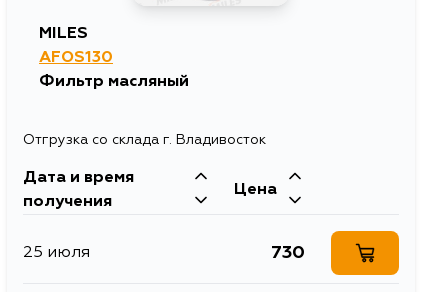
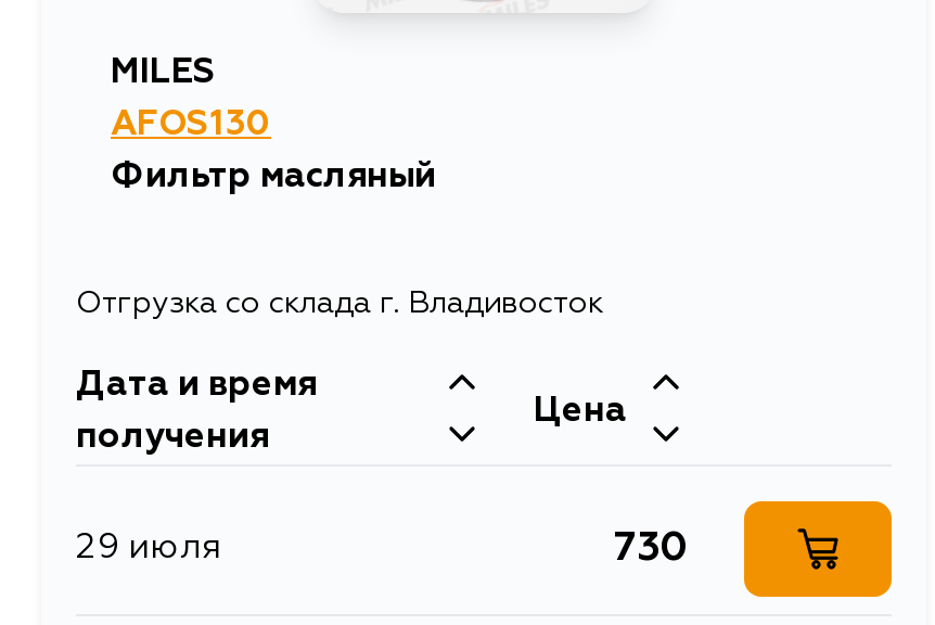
- 25 июля
+ 29 июля
